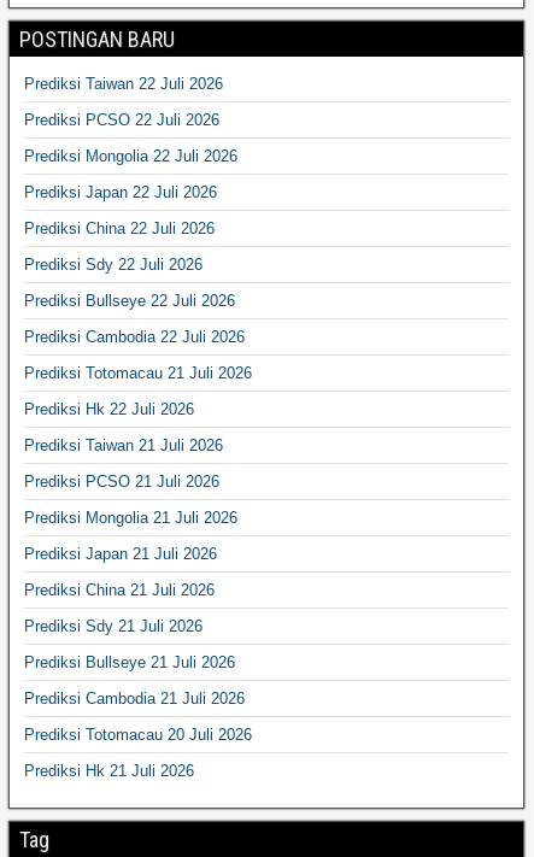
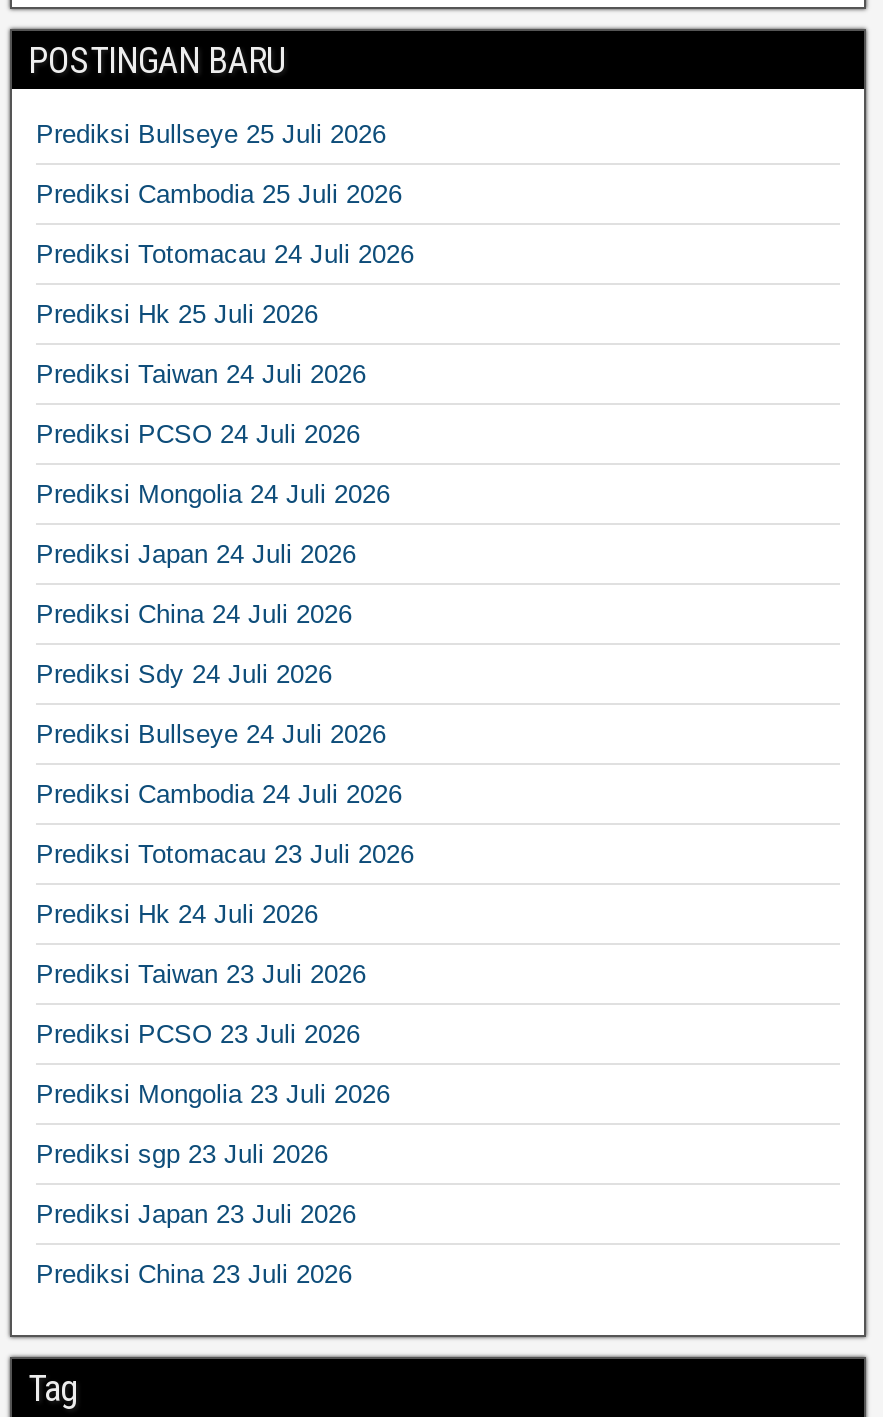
- Prediksi Taiwan 22 Juli 2026
+ Prediksi Bullseye 25 Juli 2026

- Prediksi PCSO 22 Juli 2026
+ Prediksi Cambodia 25 Juli 2026

- Prediksi Mongolia 22 Juli 2026
+ Prediksi Totomacau 24 Juli 2026

- Prediksi Japan 22 Juli 2026
+ Prediksi Hk 25 Juli 2026

- Prediksi China 22 Juli 2026
+ Prediksi Taiwan 24 Juli 2026

- Prediksi Sdy 22 Juli 2026
+ Prediksi PCSO 24 Juli 2026

- Prediksi Bullseye 22 Juli 2026
+ Prediksi Mongolia 24 Juli 2026

- Prediksi Cambodia 22 Juli 2026
+ Prediksi Japan 24 Juli 2026

- Prediksi Totomacau 21 Juli 2026
+ Prediksi China 24 Juli 2026

- Prediksi Hk 22 Juli 2026
+ Prediksi Sdy 24 Juli 2026

- Prediksi Taiwan 21 Juli 2026
+ Prediksi Bullseye 24 Juli 2026

- Prediksi PCSO 21 Juli 2026
+ Prediksi Cambodia 24 Juli 2026

- Prediksi Mongolia 21 Juli 2026
+ Prediksi Totomacau 23 Juli 2026

- Prediksi Japan 21 Juli 2026
+ Prediksi Hk 24 Juli 2026

- Prediksi China 21 Juli 2026
+ Prediksi Taiwan 23 Juli 2026

- Prediksi Sdy 21 Juli 2026
+ Prediksi PCSO 23 Juli 2026

- Prediksi Bullseye 21 Juli 2026
+ Prediksi Mongolia 23 Juli 2026

- Prediksi Cambodia 21 Juli 2026
+ Prediksi sgp 23 Juli 2026

- Prediksi Totomacau 20 Juli 2026
+ Prediksi Japan 23 Juli 2026

- Prediksi Hk 21 Juli 2026
+ Prediksi China 23 Juli 2026
